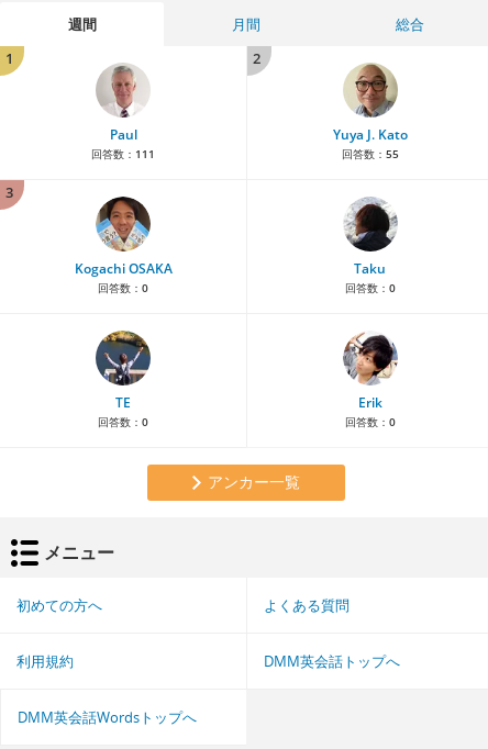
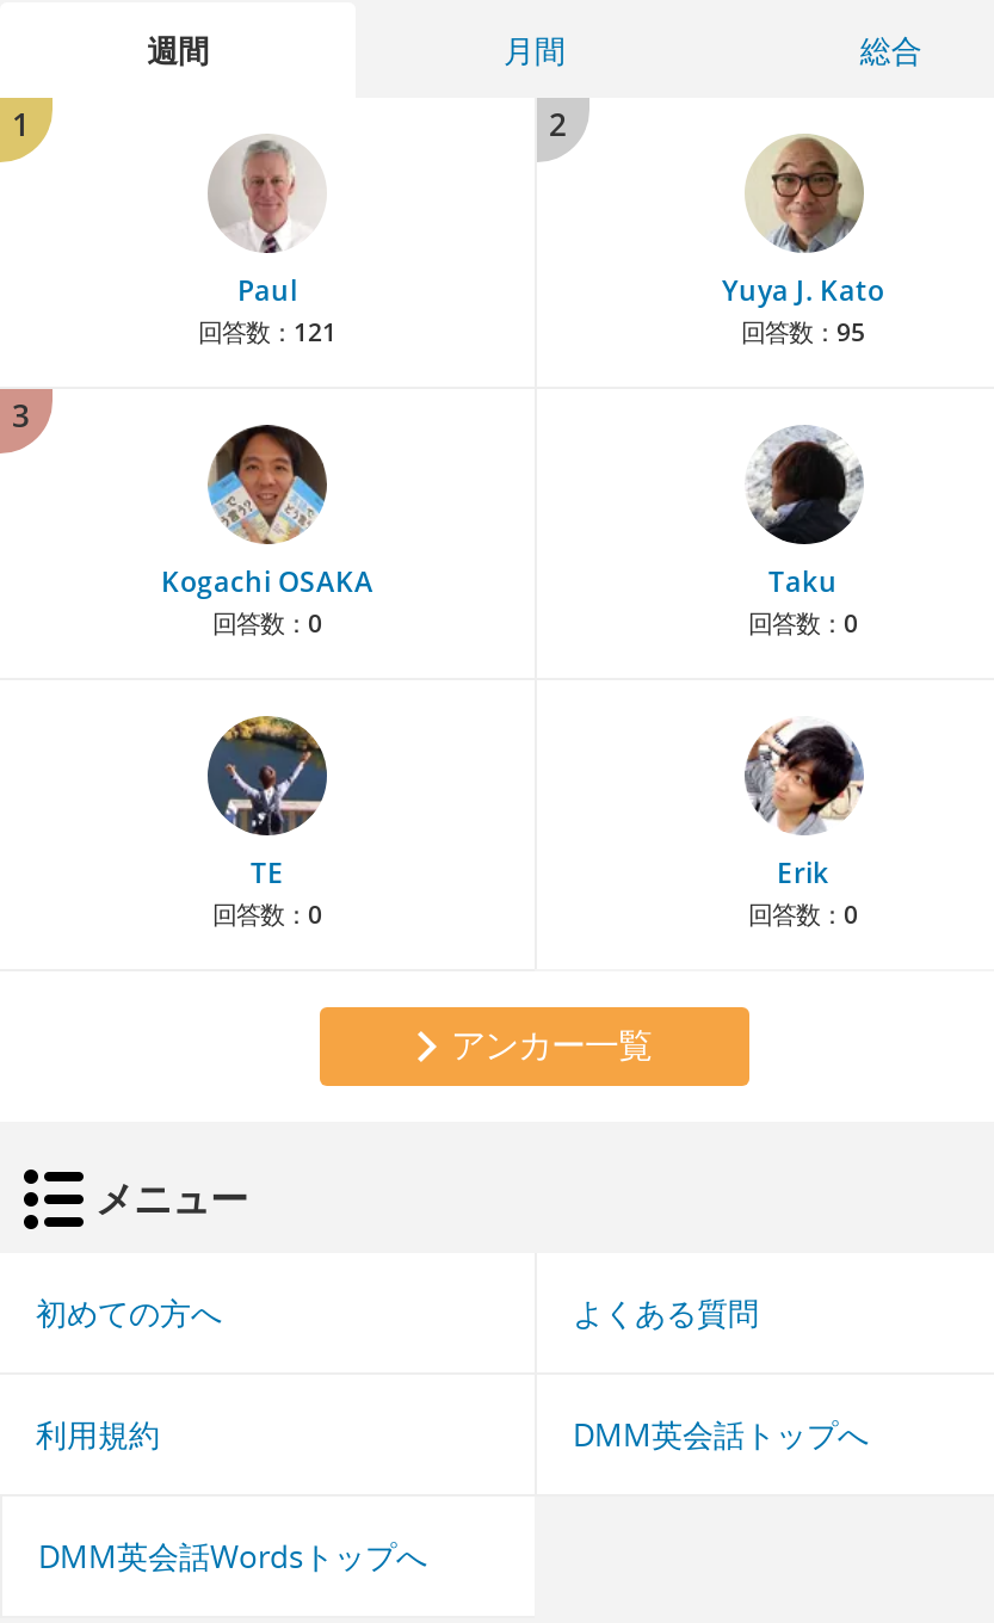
- 回答数：111
+ 回答数：121

- 回答数：55
+ 回答数：95
